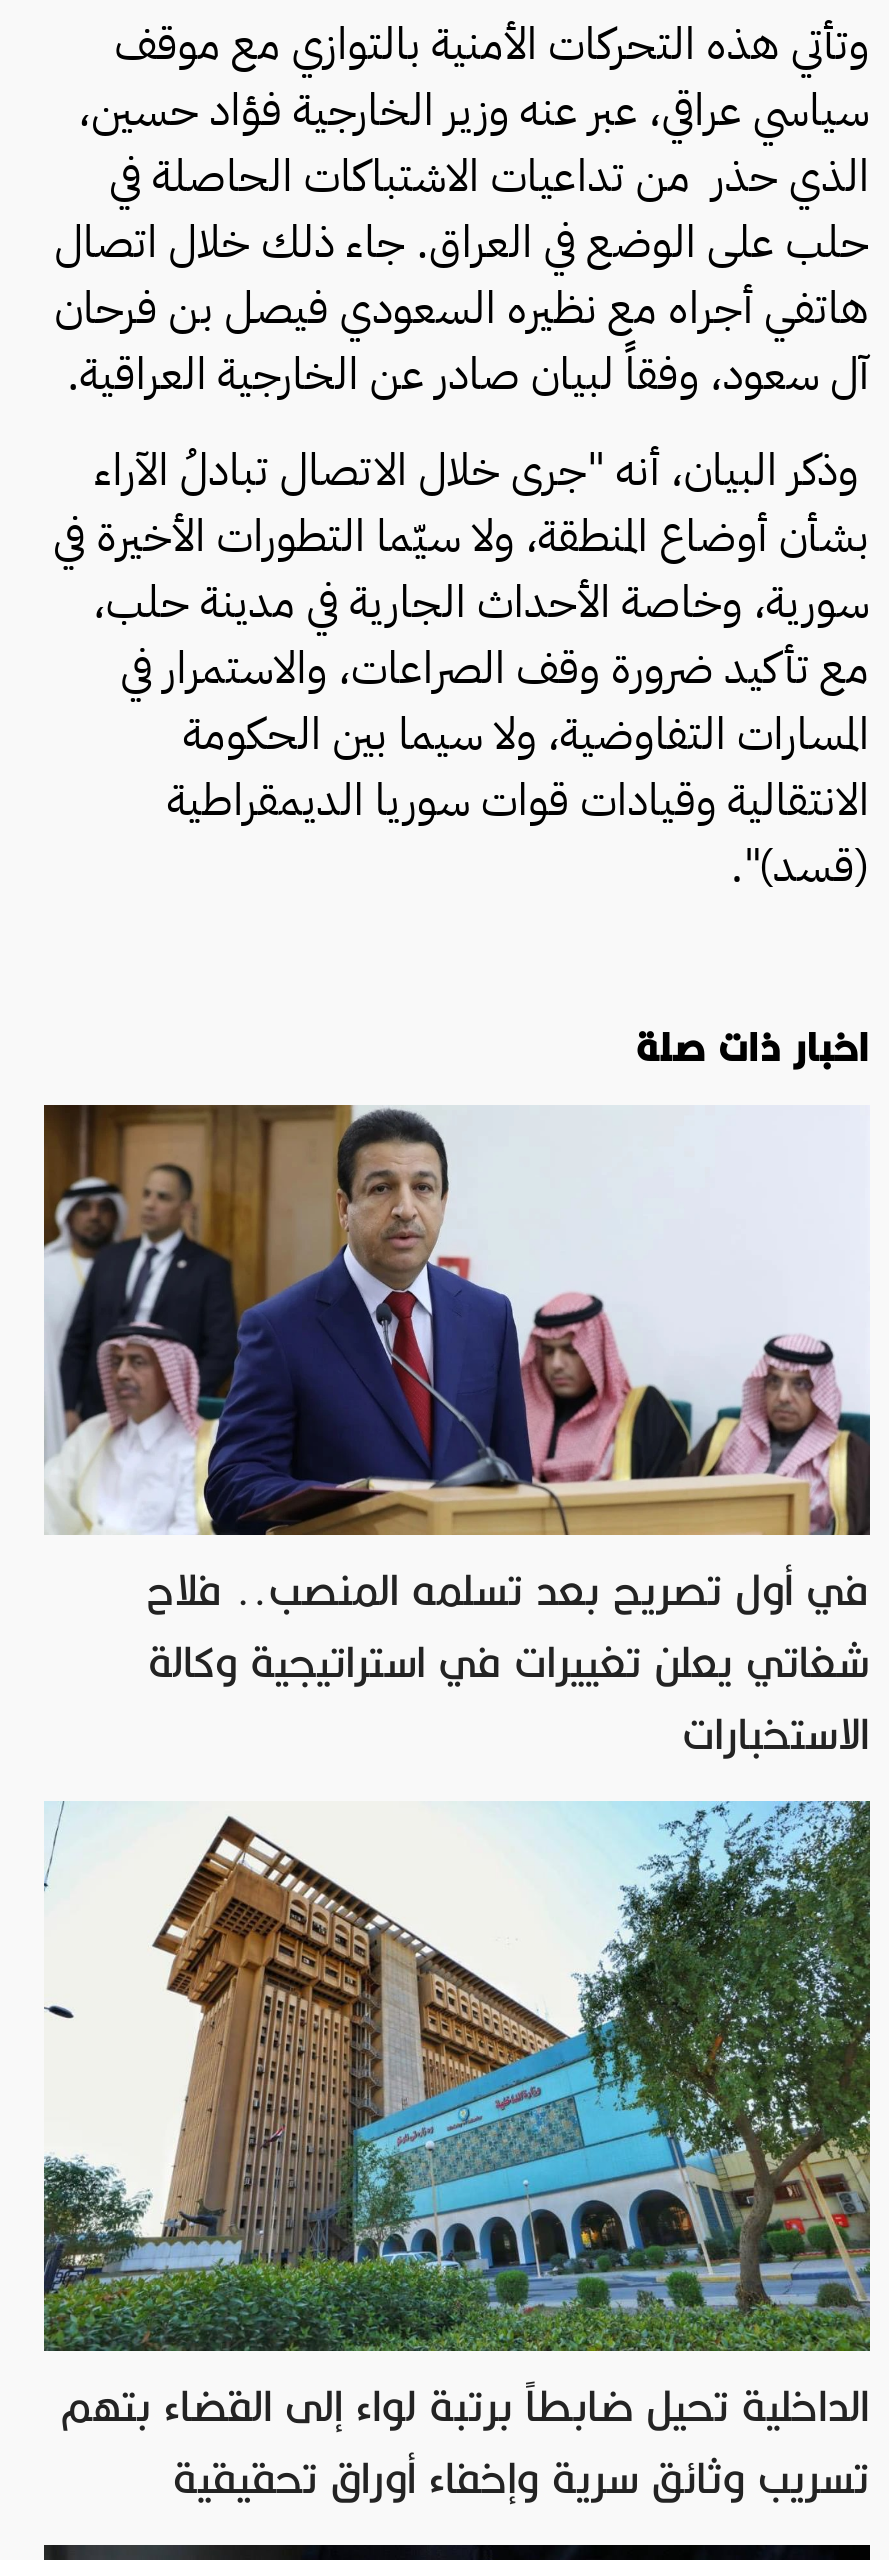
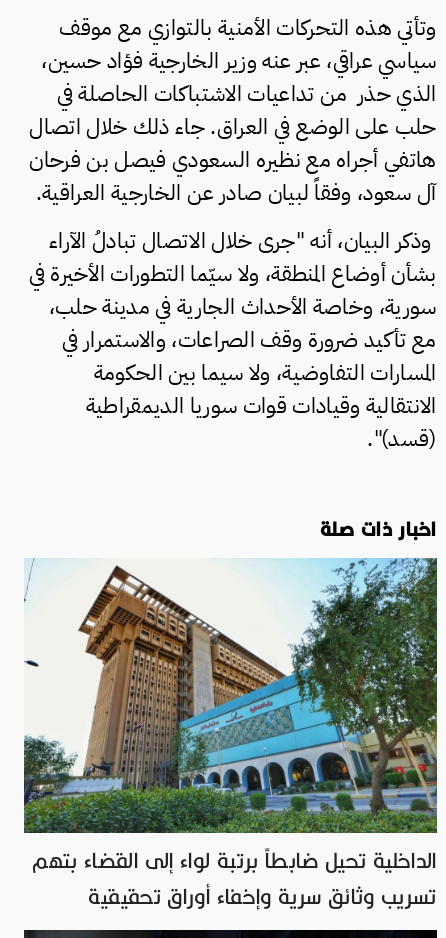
- [image]
- في أول تصريح بعد تسلمه المنصب.. فلاح
- شغاتي يعلن تغييرات في استراتيجية وكالة
- الاستخبارات
